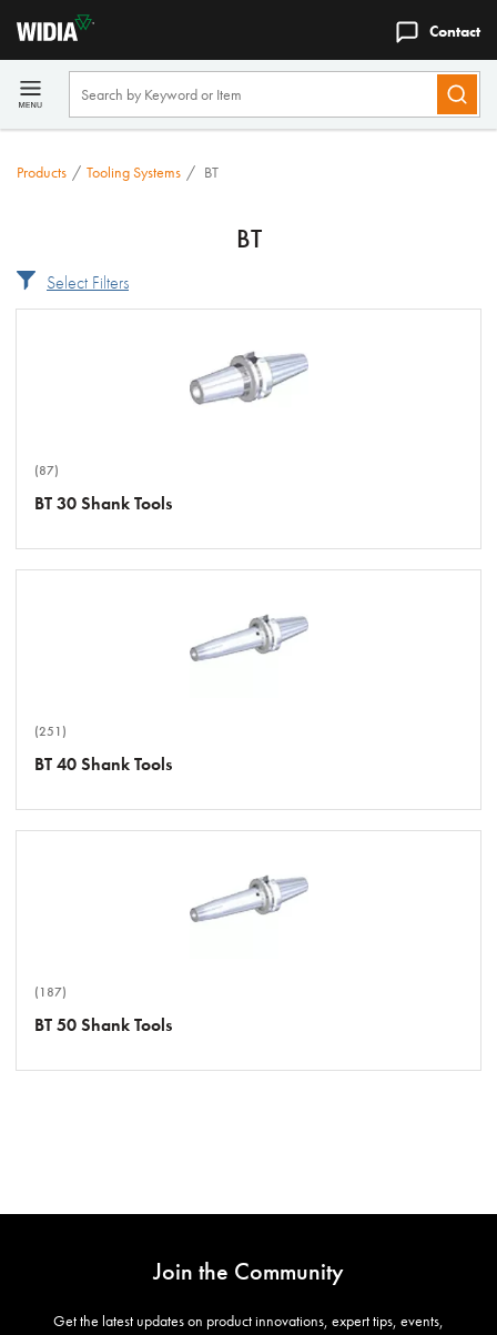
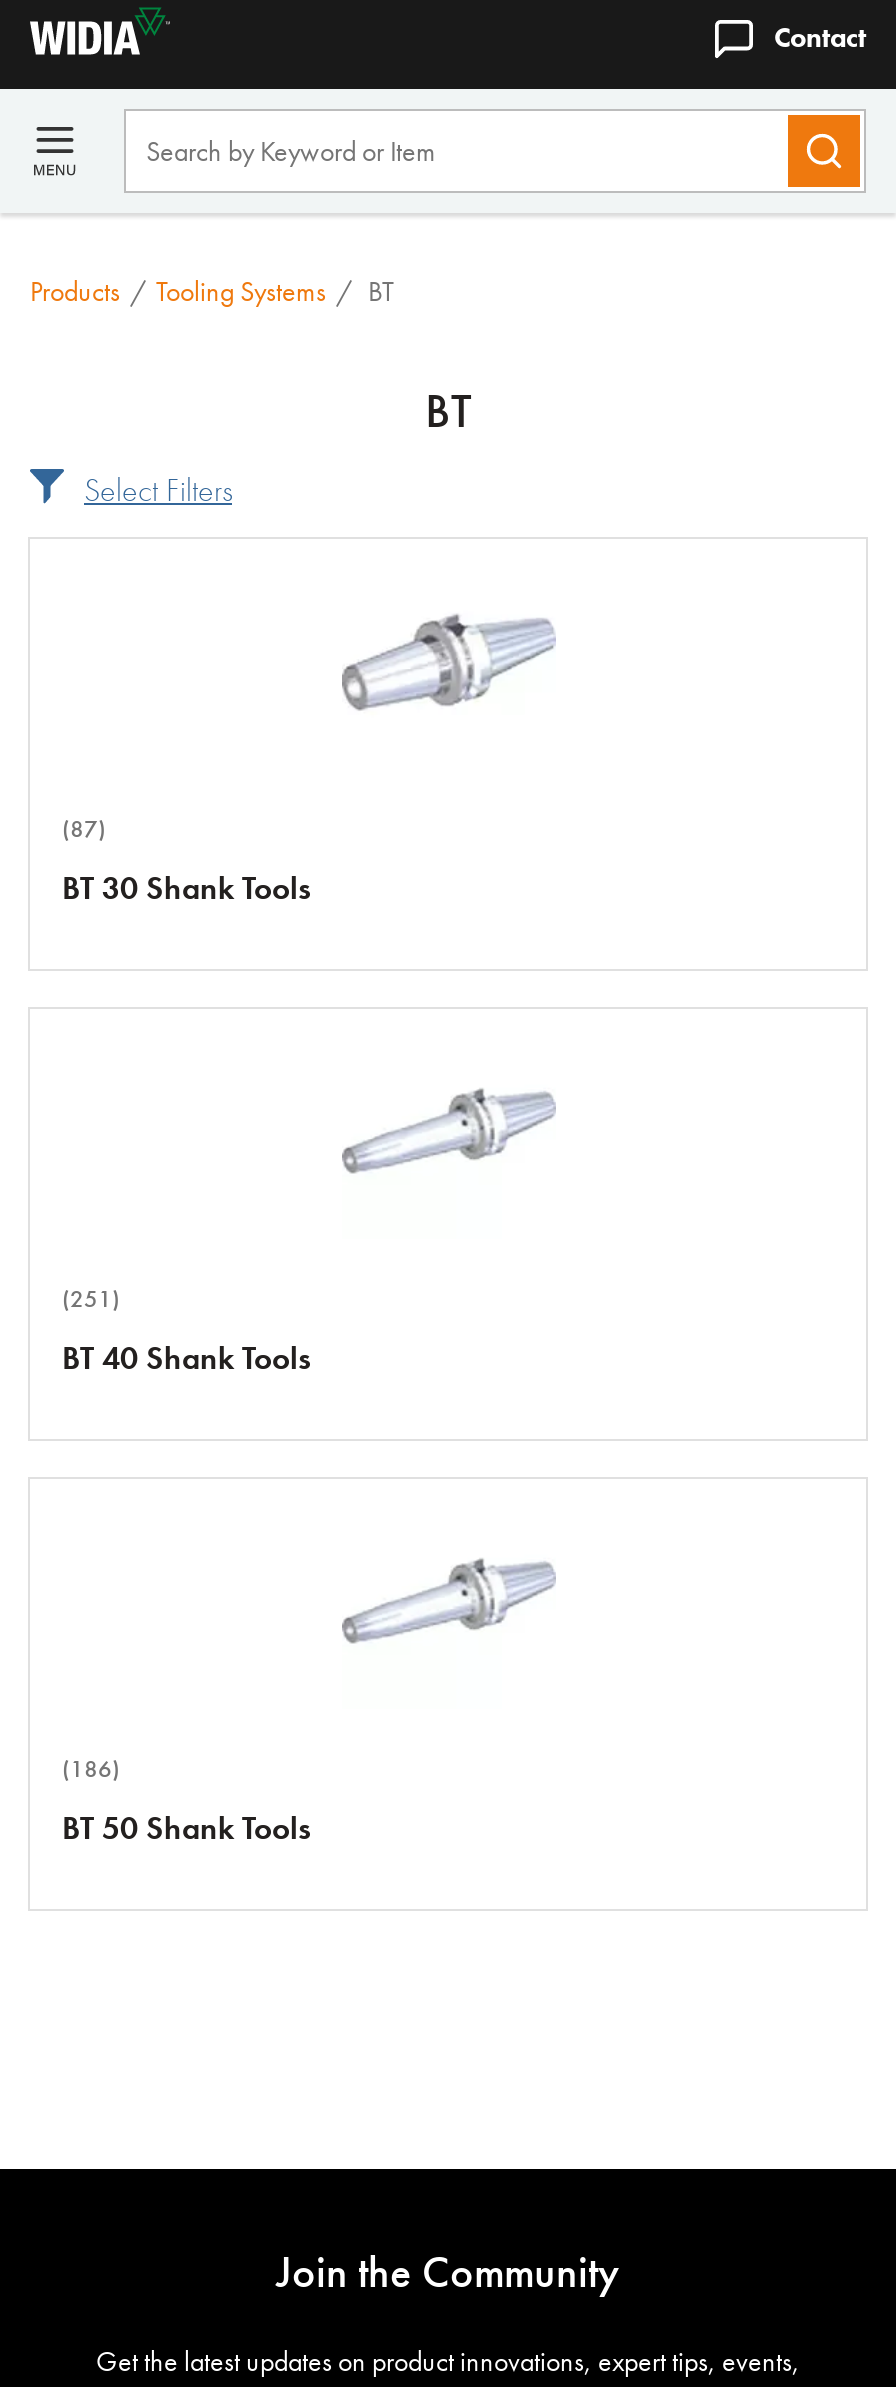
- (187)
+ (186)
